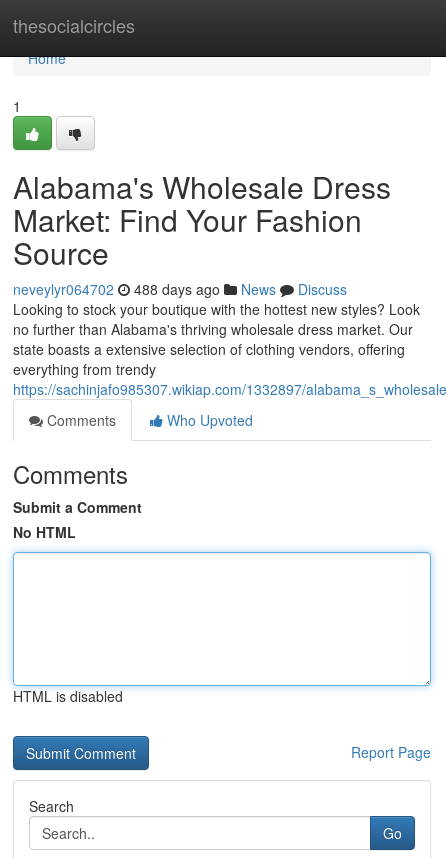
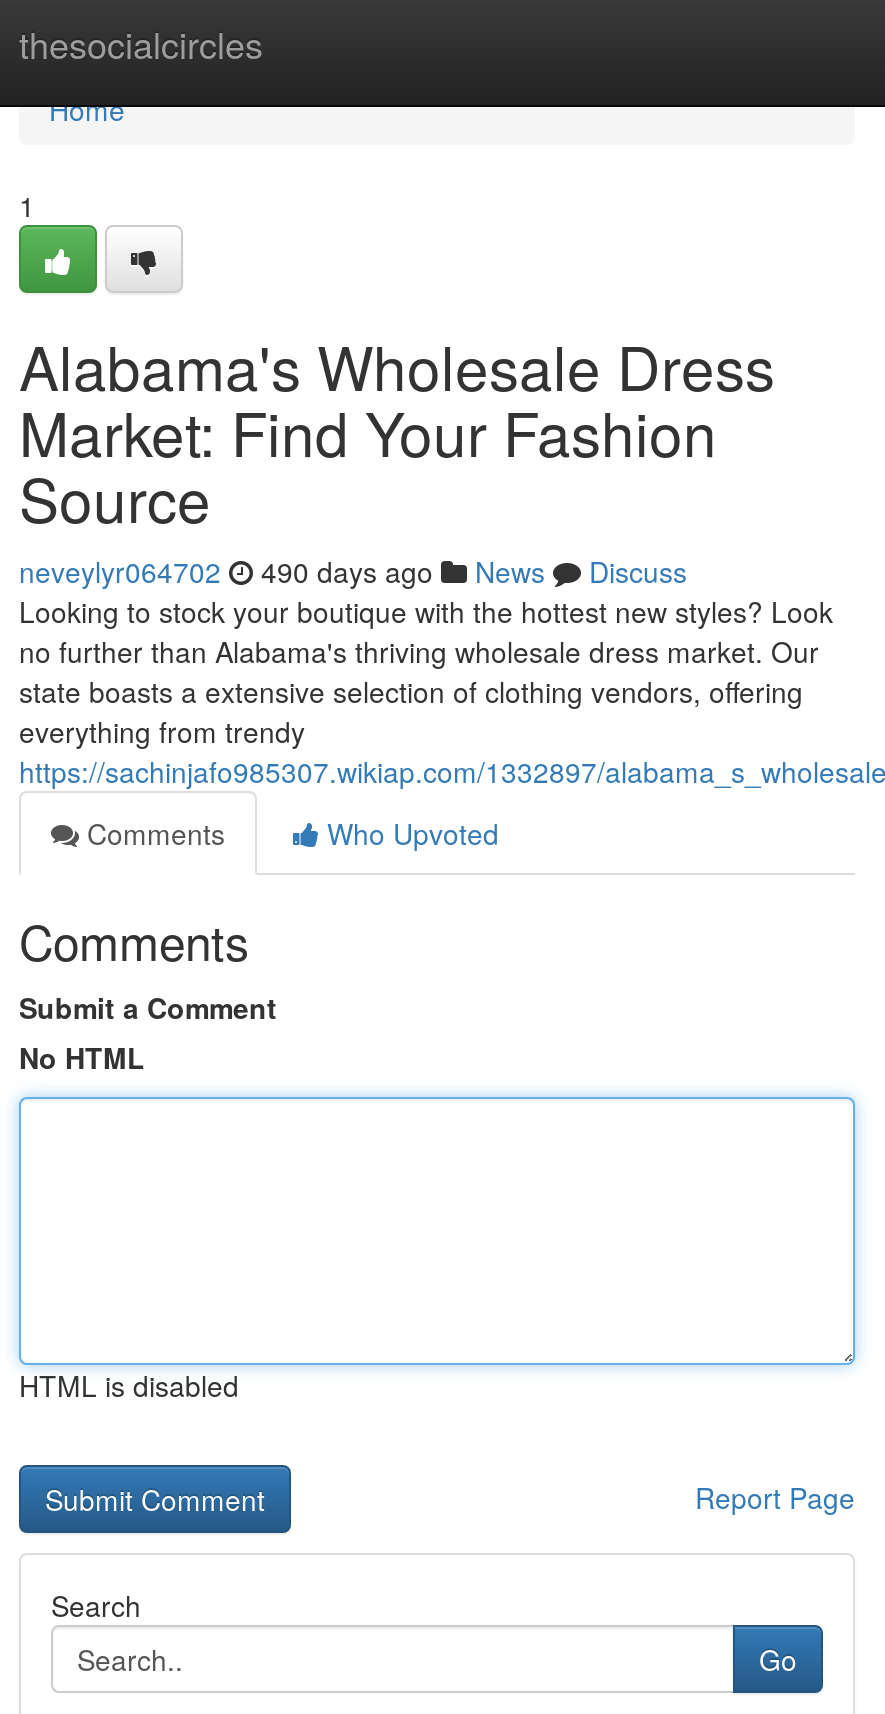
- neveylyr064702 488 days ago News Discuss
+ neveylyr064702 490 days ago News Discuss
